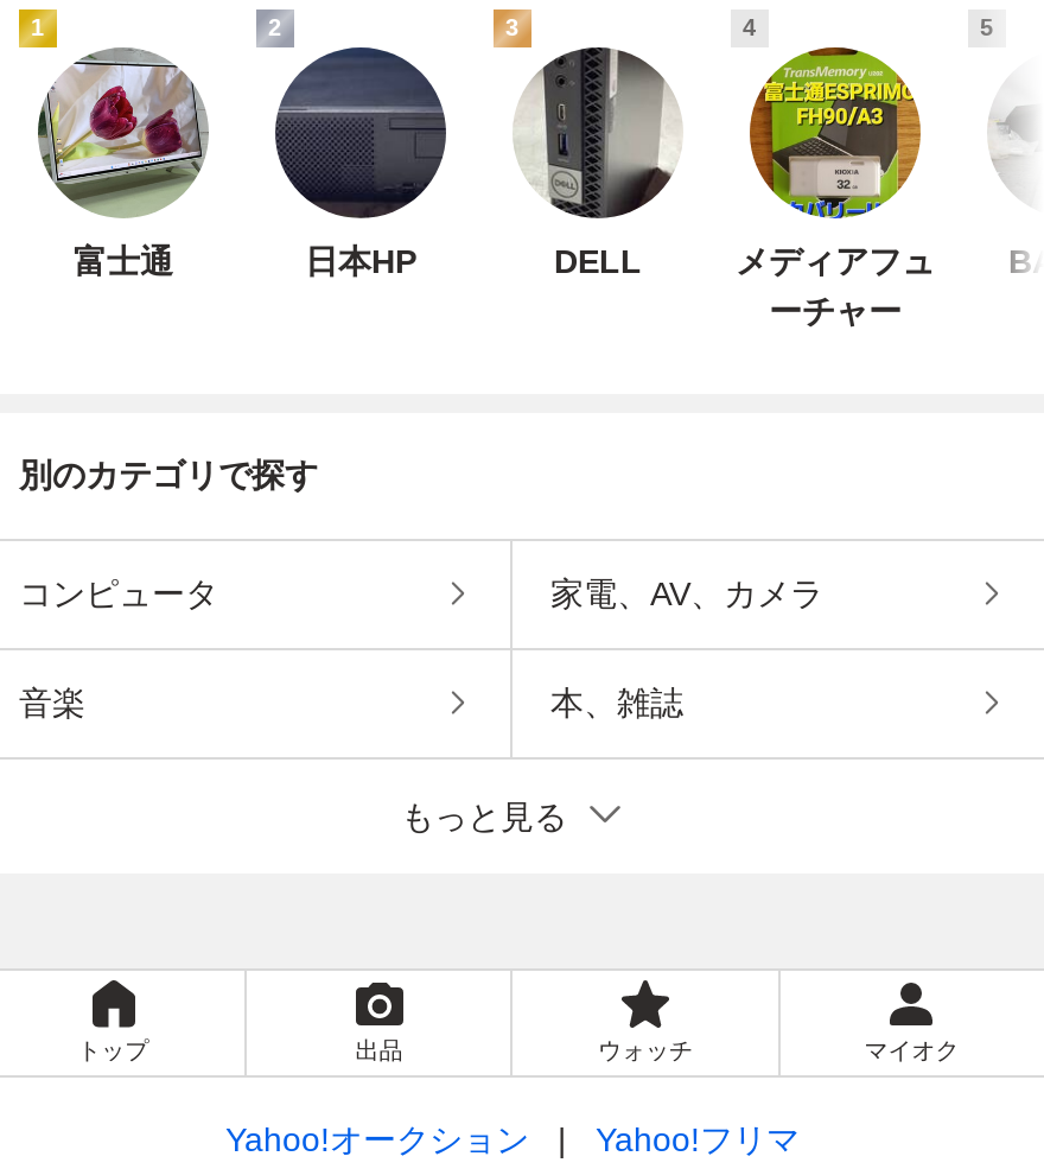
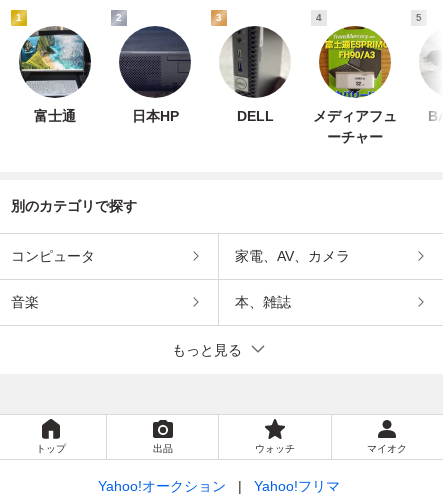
- [image]
+ [image]
